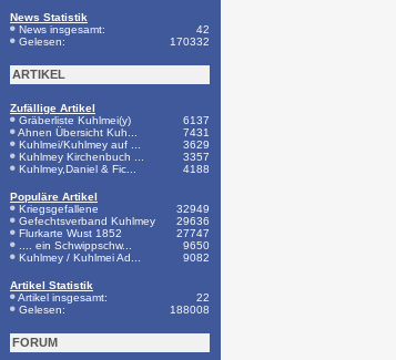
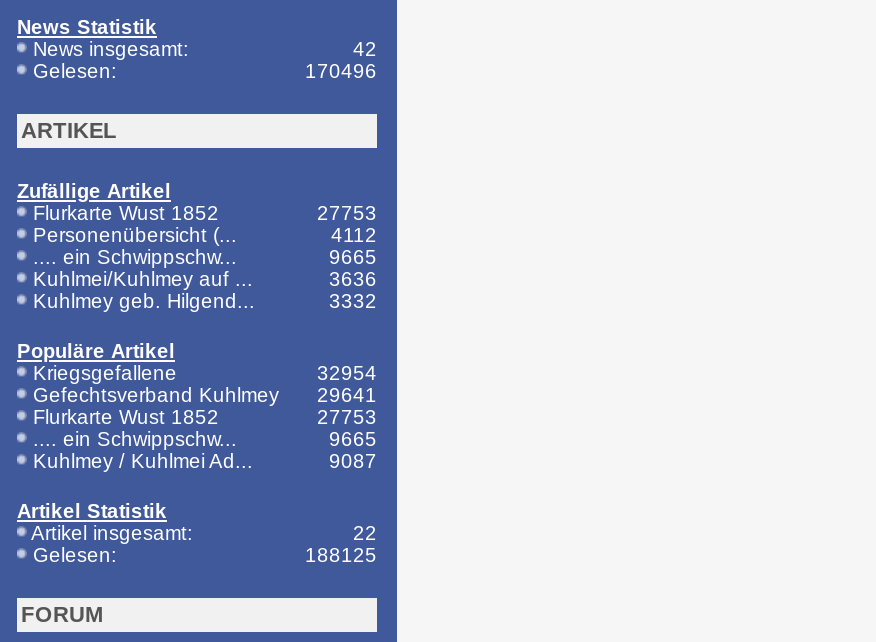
- 170332
+ 170496

- Gräberliste Kuhlmei(y)
- 6137
- Ahnen Übersicht Kuh...
- 7431
+ Flurkarte Wust 1852
+ 27753
+ Personenübersicht (...
+ 4112
+ .... ein Schwippschw...
+ 9665

- 3629
- Kuhlmey Kirchenbuch ...
- 3357
- Kuhlmey,Daniel & Fic...
- 4188
+ 3636
+ Kuhlmey geb. Hilgend...
+ 3332

- 32949
+ 32954

- Gefechtsverband Kuhlmey 29636
+ Gefechtsverband Kuhlmey 29641

- 27747
+ 27753

- 9650
+ 9665

- 9082
+ 9087

- 188008
+ 188125
